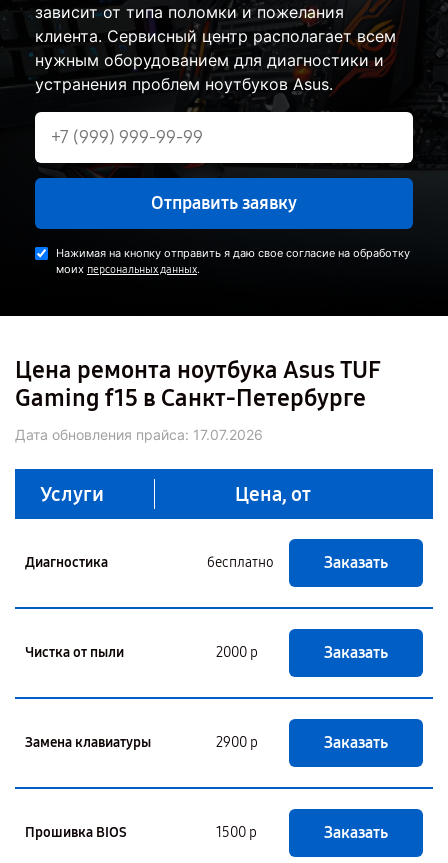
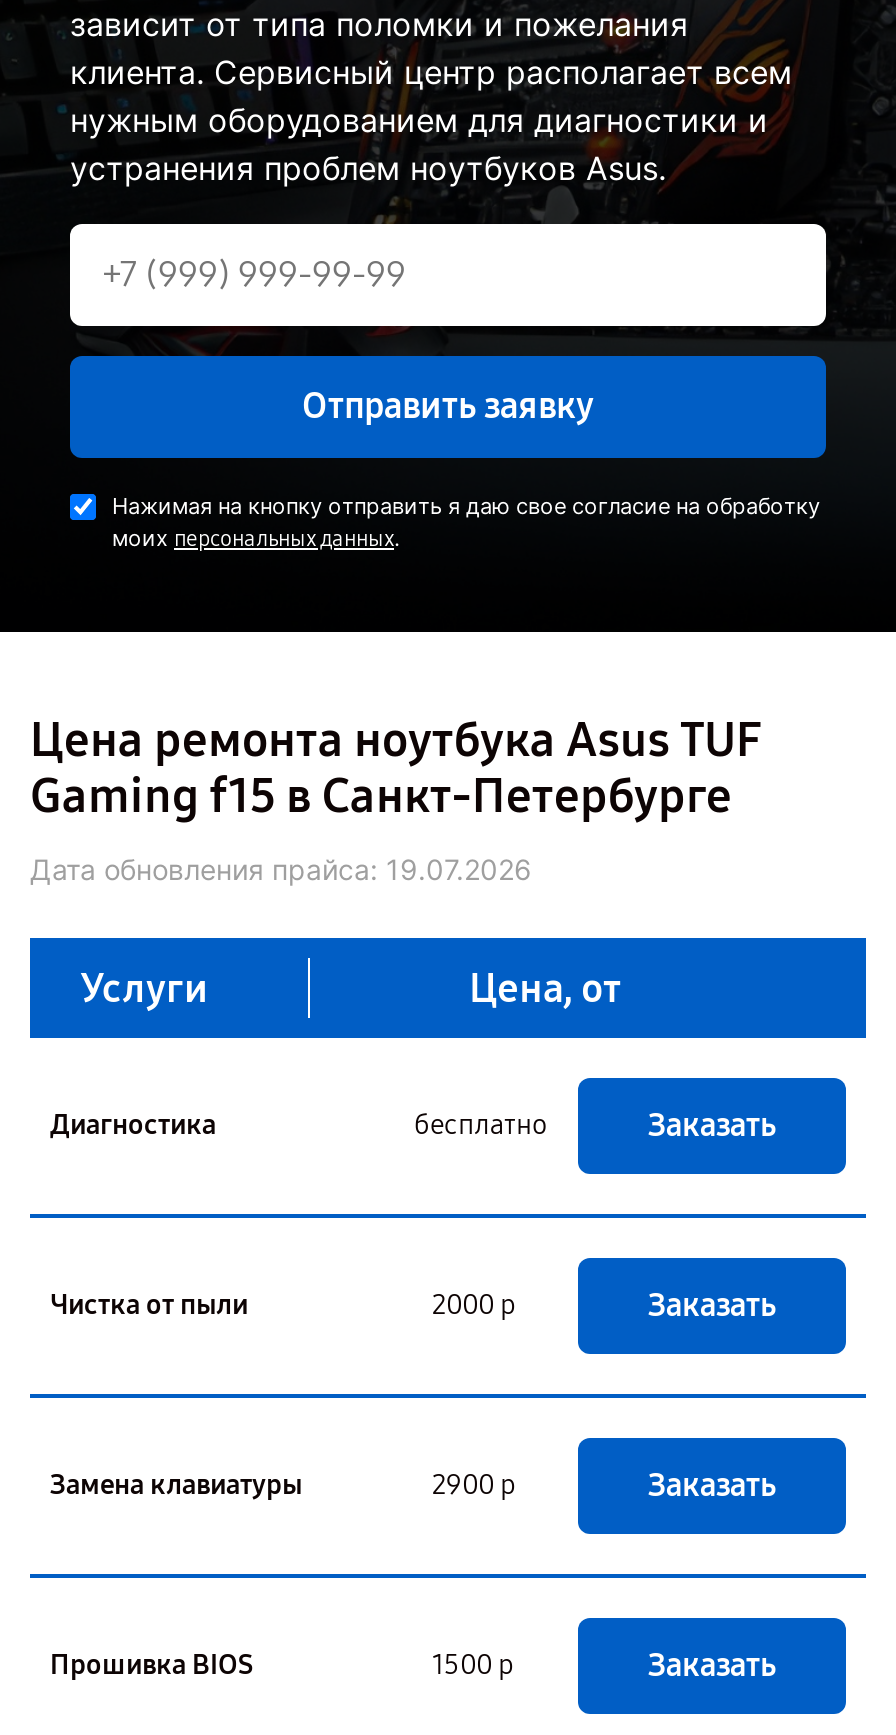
- Дата обновления прайса: 17.07.2026
+ Дата обновления прайса: 19.07.2026
